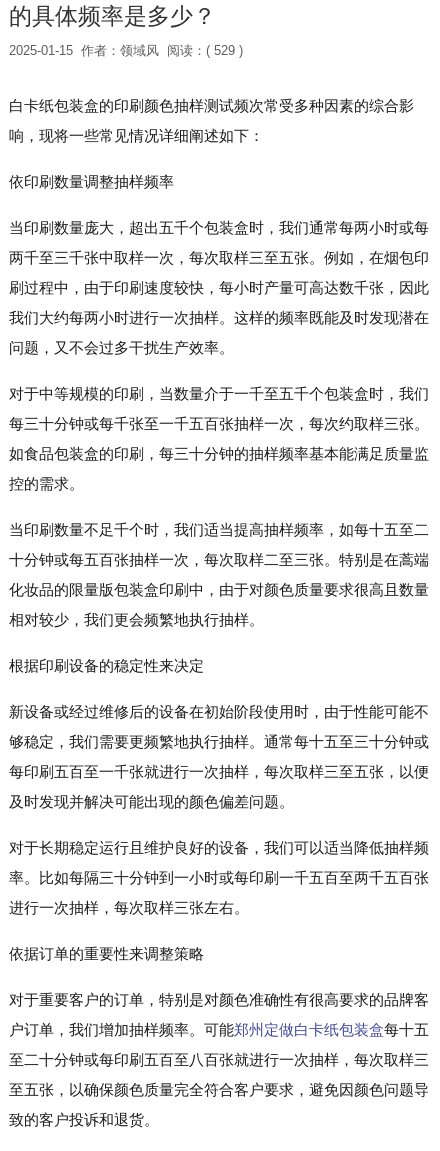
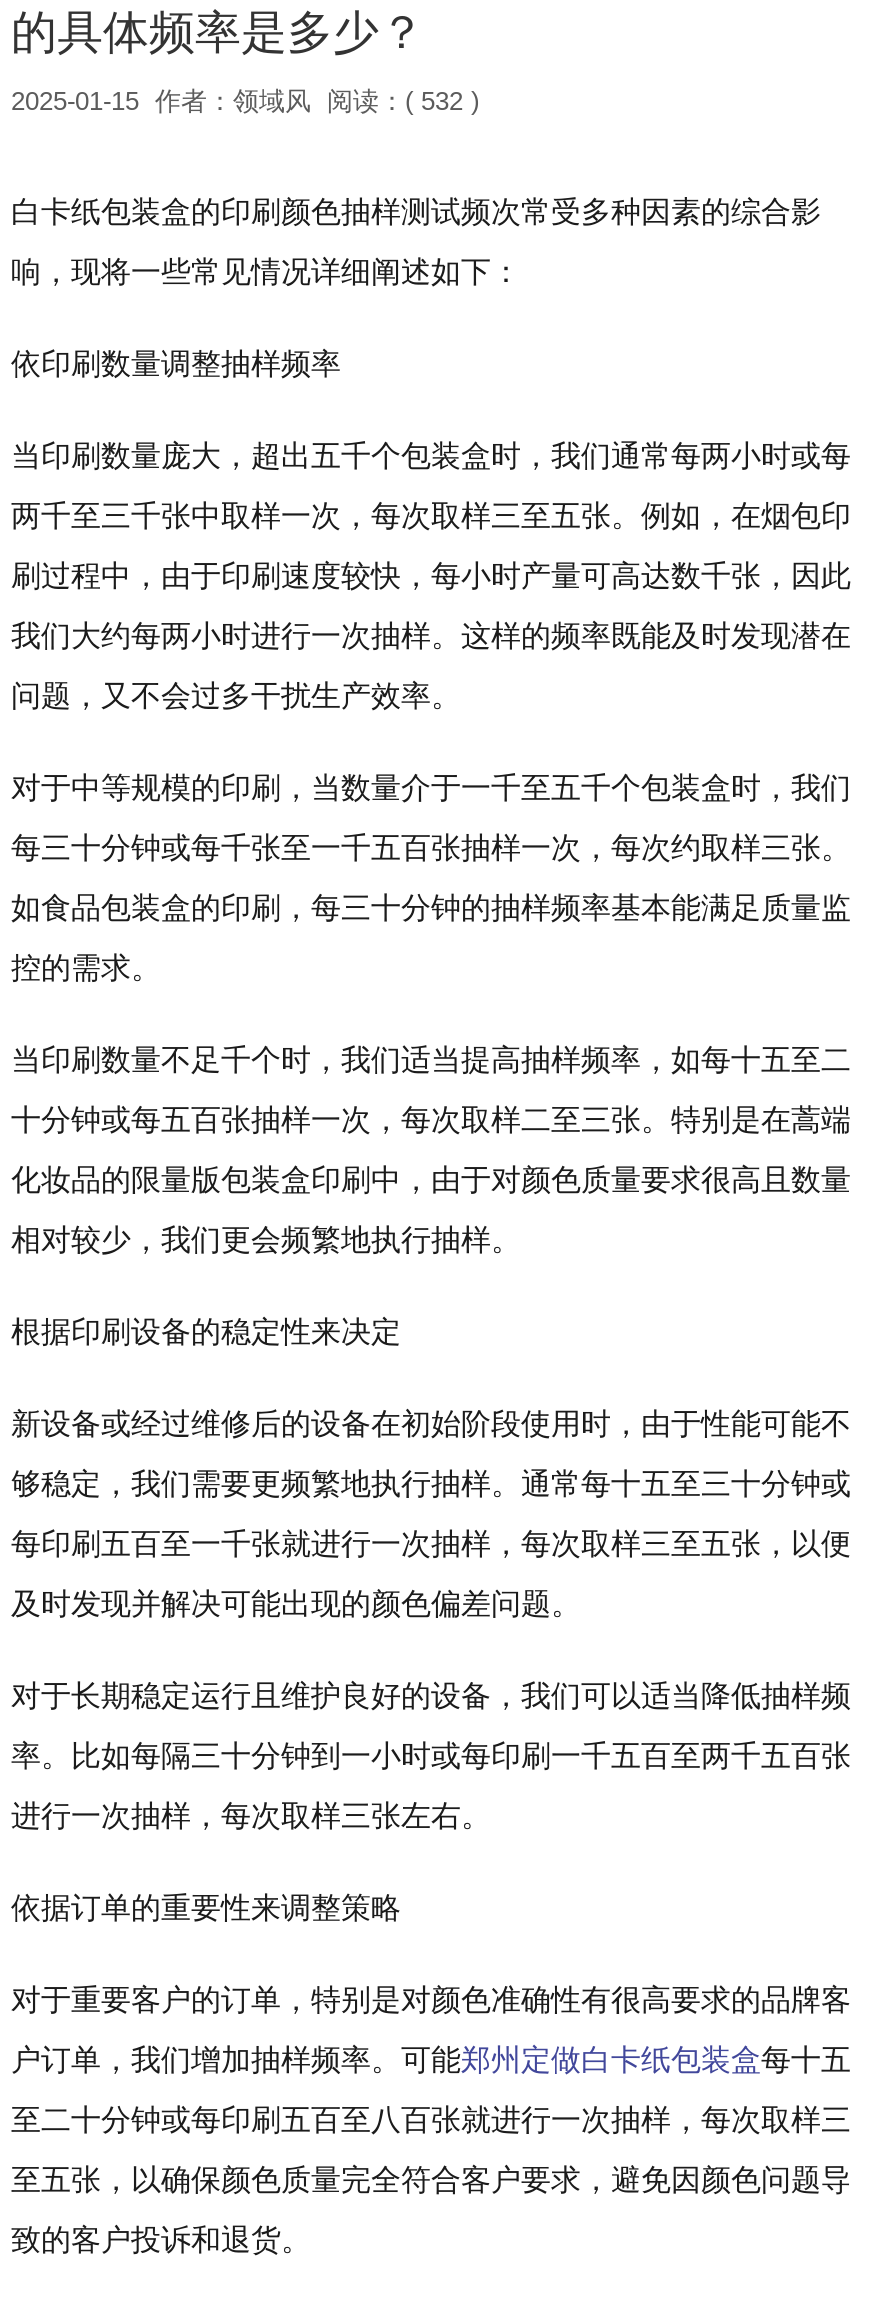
- 2025-01-15 作者：领域风 阅读：( 529 )
+ 2025-01-15 作者：领域风 阅读：( 532 )
